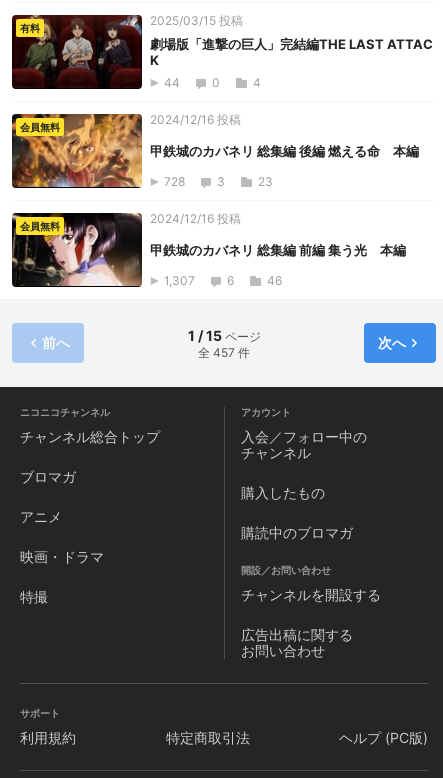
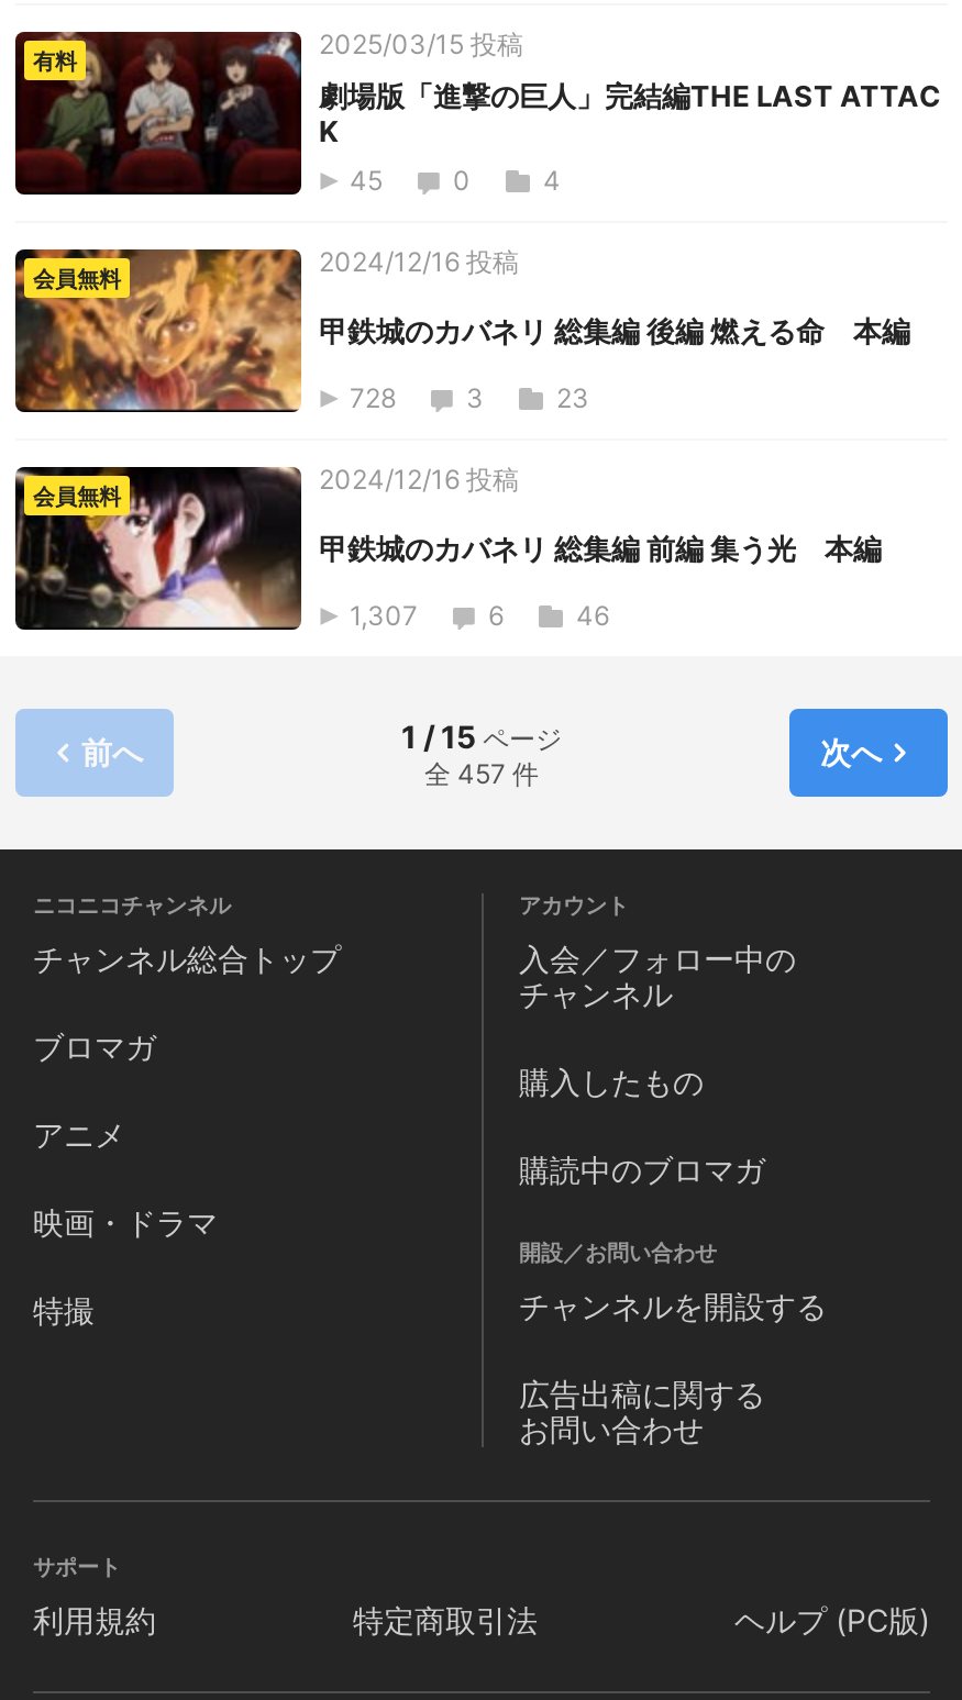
- 44
+ 45
